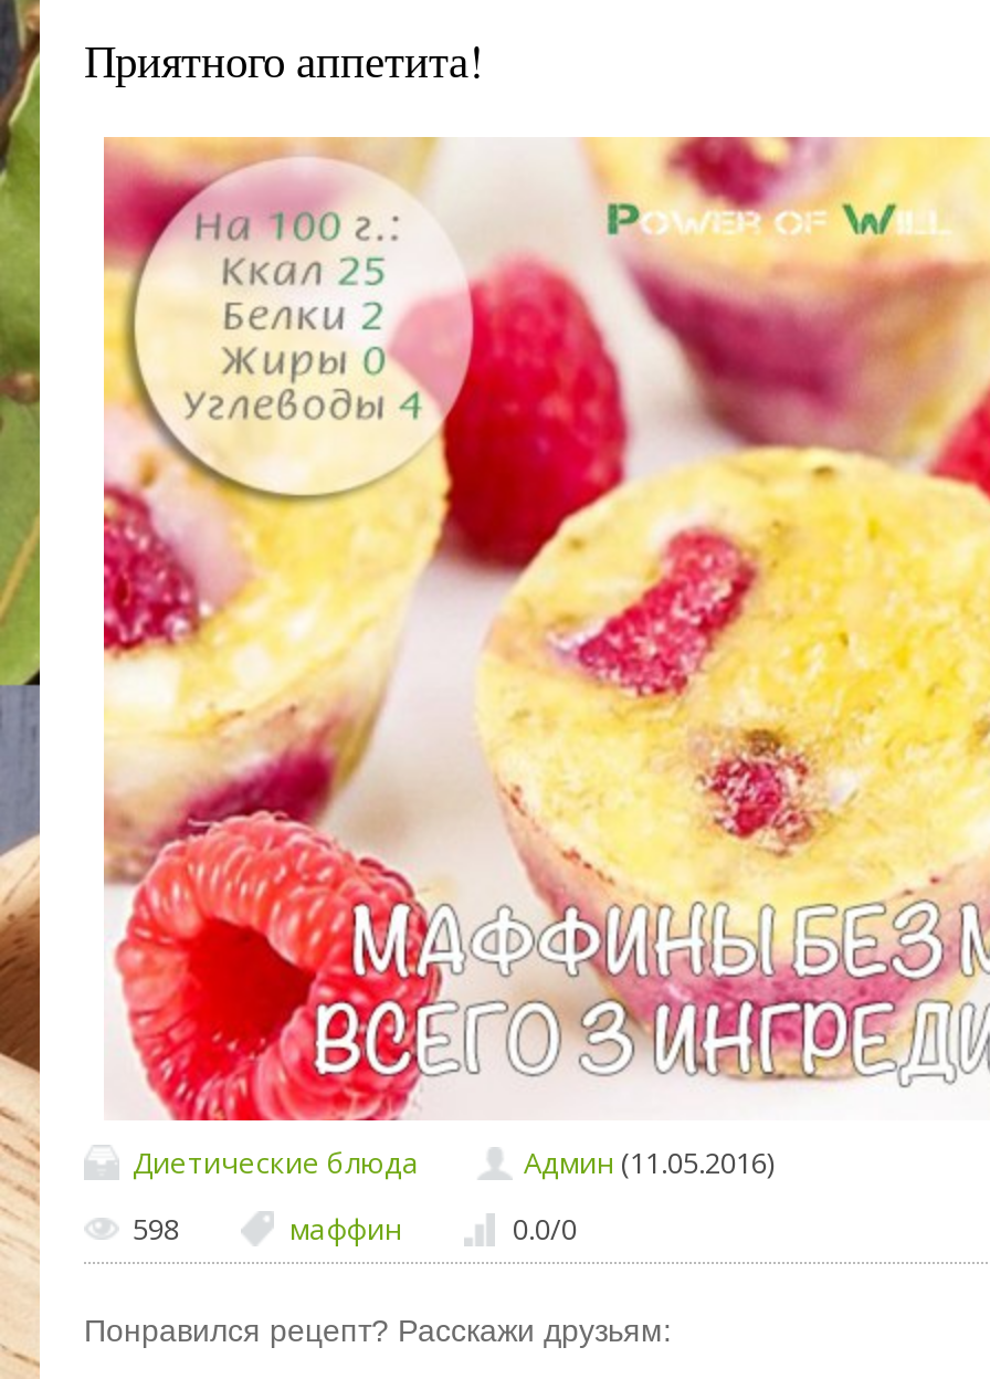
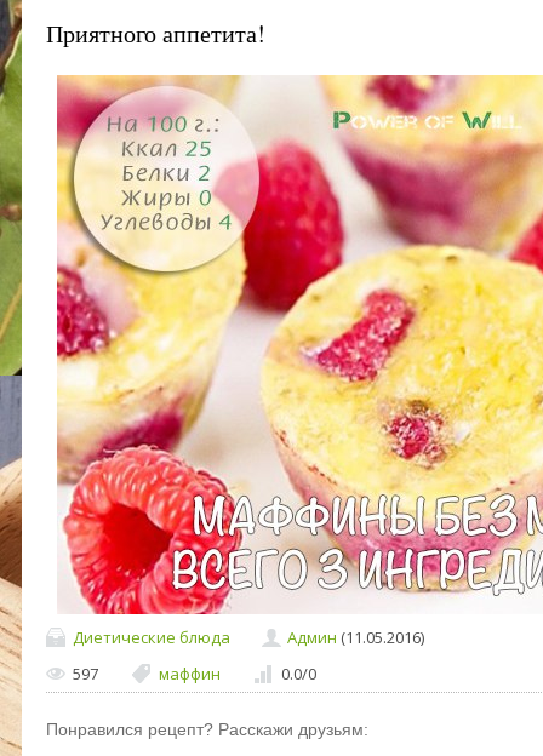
- 598
+ 597
